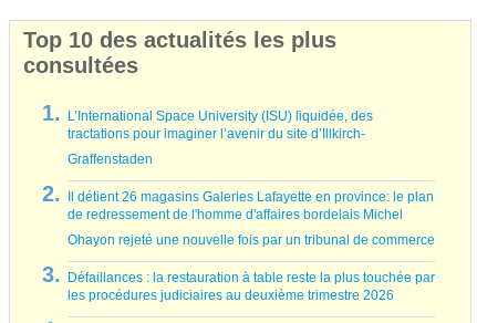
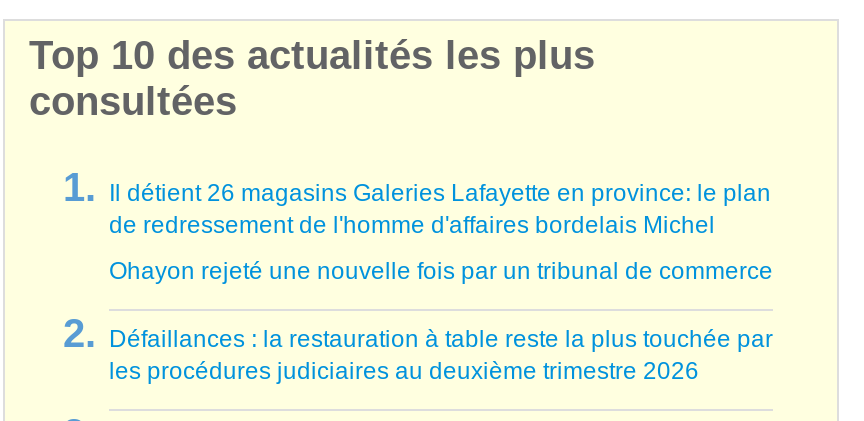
- L’International Space University (ISU) liquidée, des
- tractations pour imaginer l’avenir du site d’Illkirch-
- Graffenstaden
